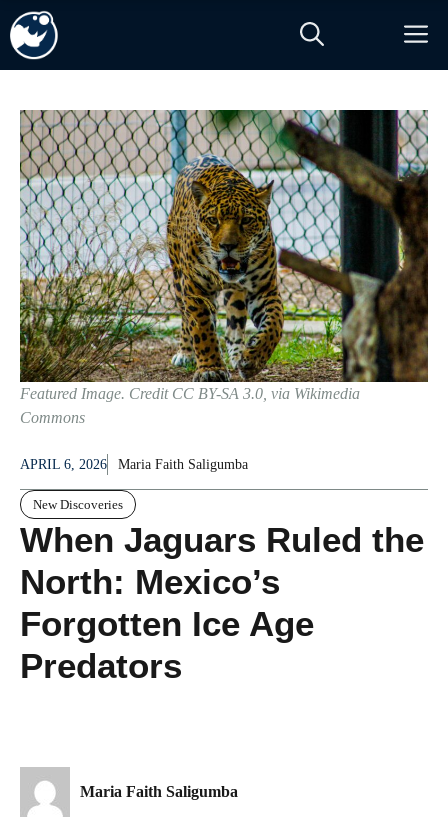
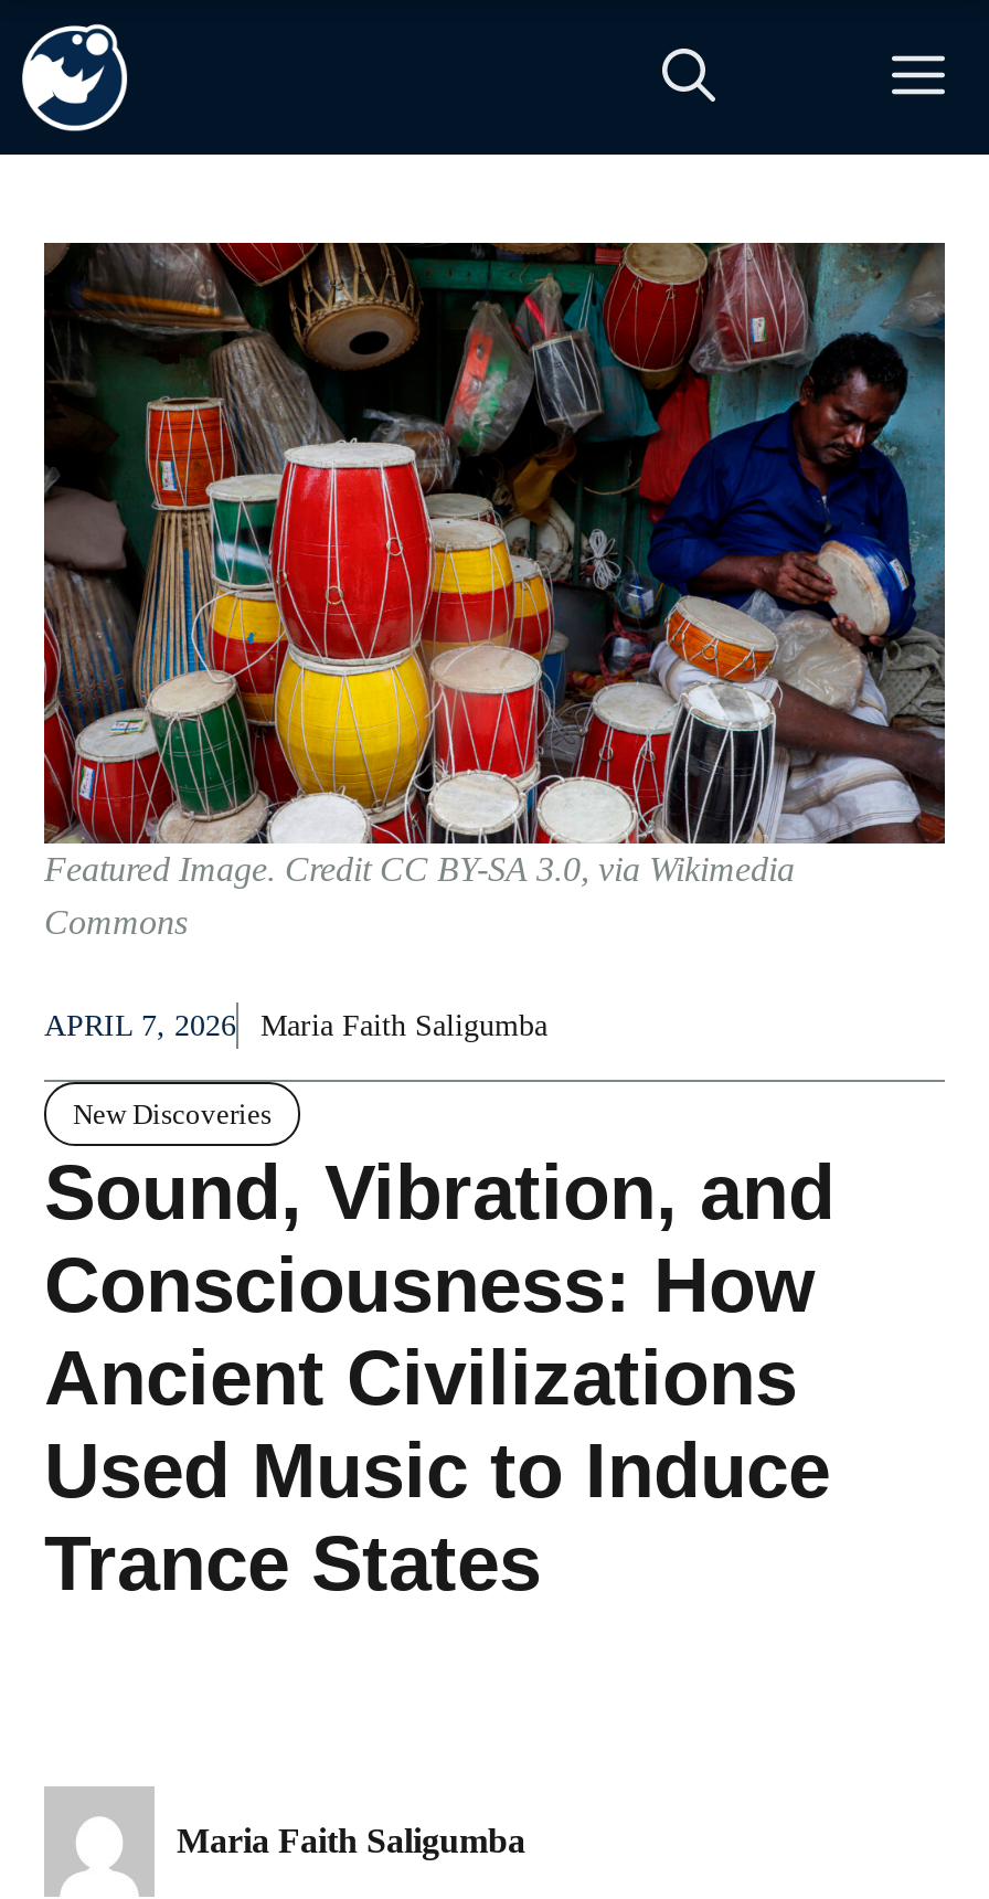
- [image]
+ [image]

- APRIL 6, 2026 Maria Faith Saligumba
+ APRIL 7, 2026 Maria Faith Saligumba

- When Jaguars Ruled the
- North: Mexico’s
- Forgotten Ice Age
- Predators
+ Sound, Vibration, and
+ Consciousness: How
+ Ancient Civilizations
+ Used Music to Induce
+ Trance States
